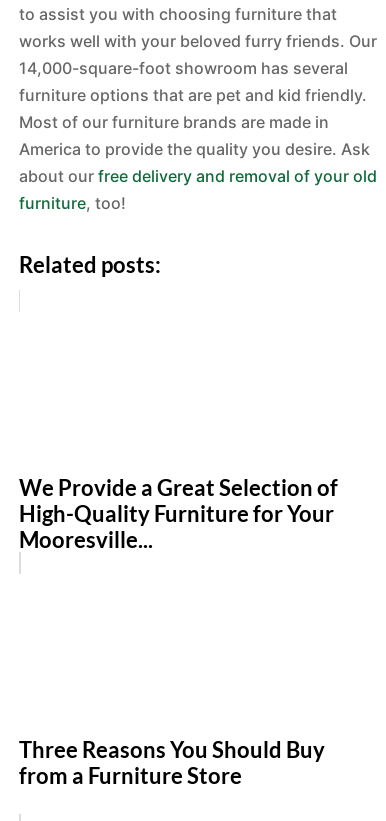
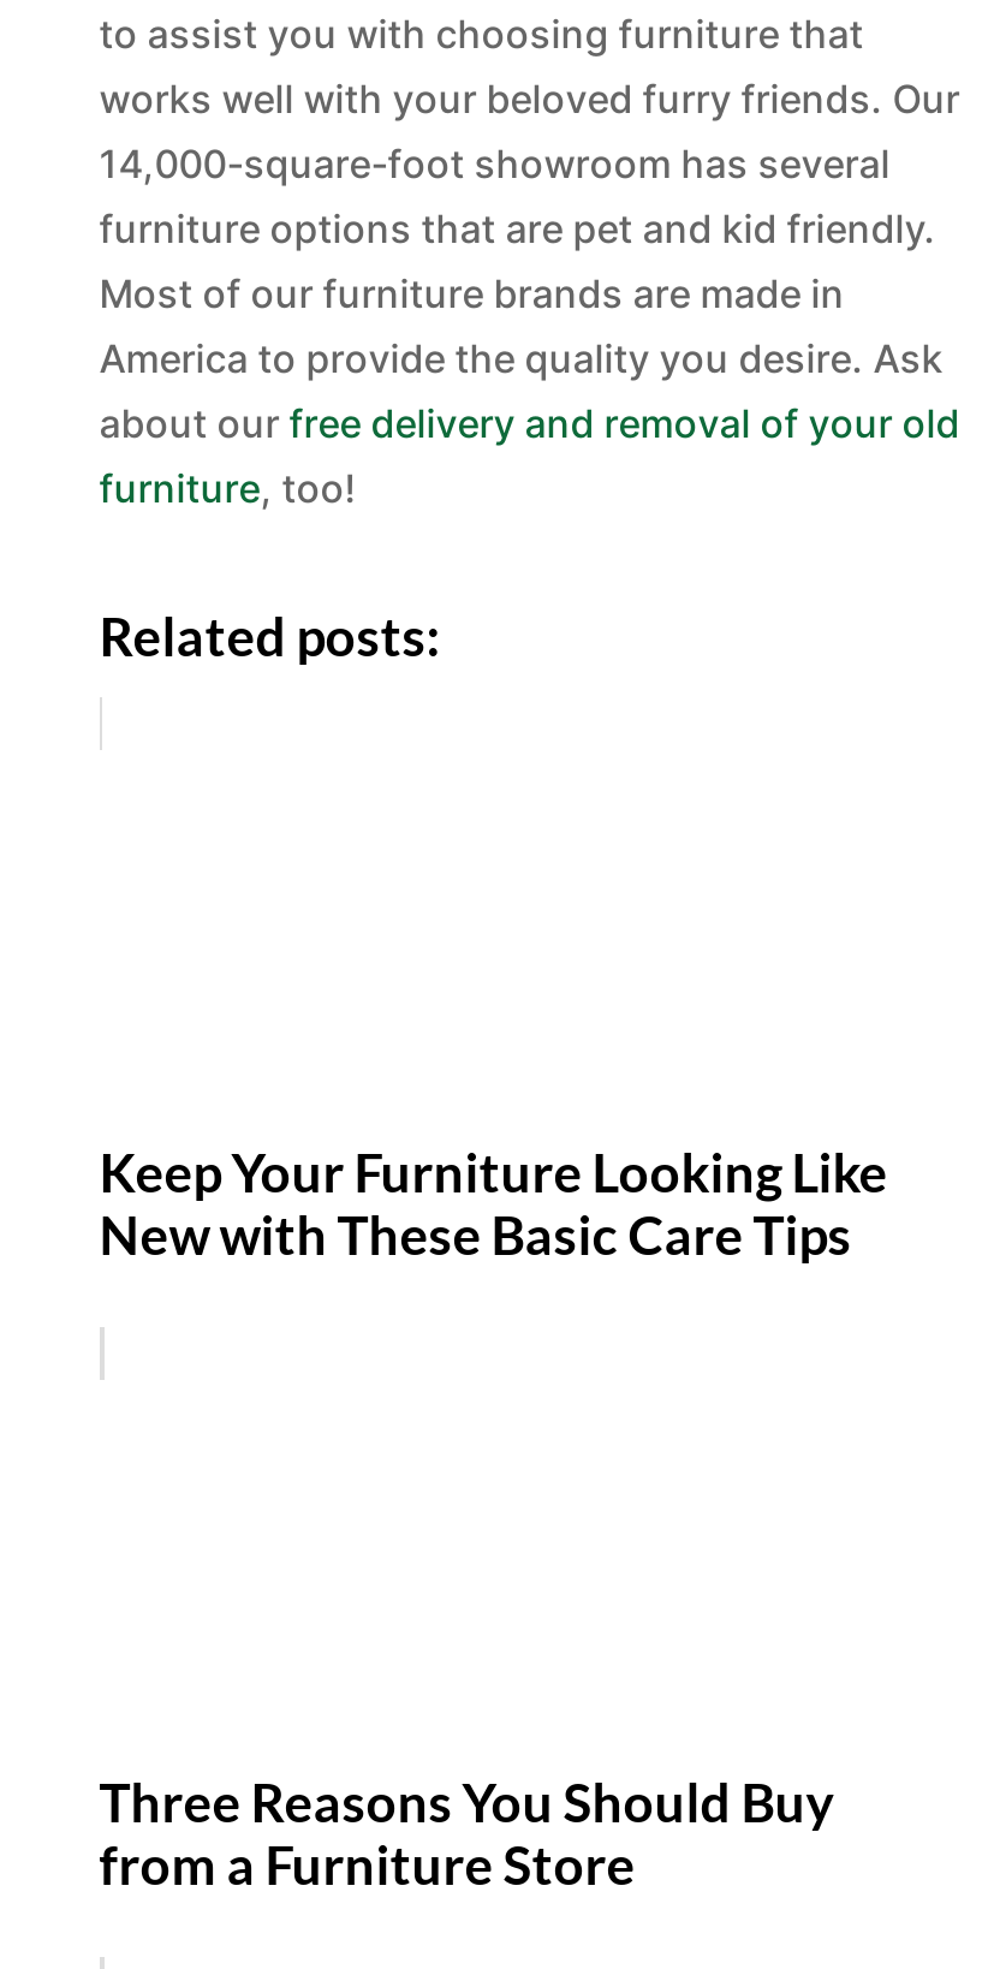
- We Provide a Great Selection of
- High-Quality Furniture for Your
- Mooresville...
+ Keep Your Furniture Looking Like
+ New with These Basic Care Tips
